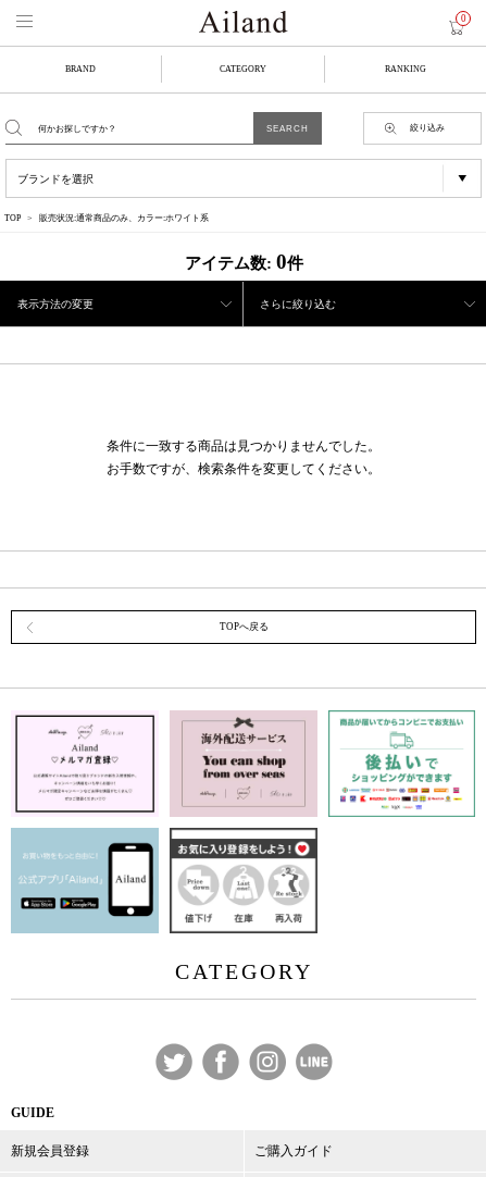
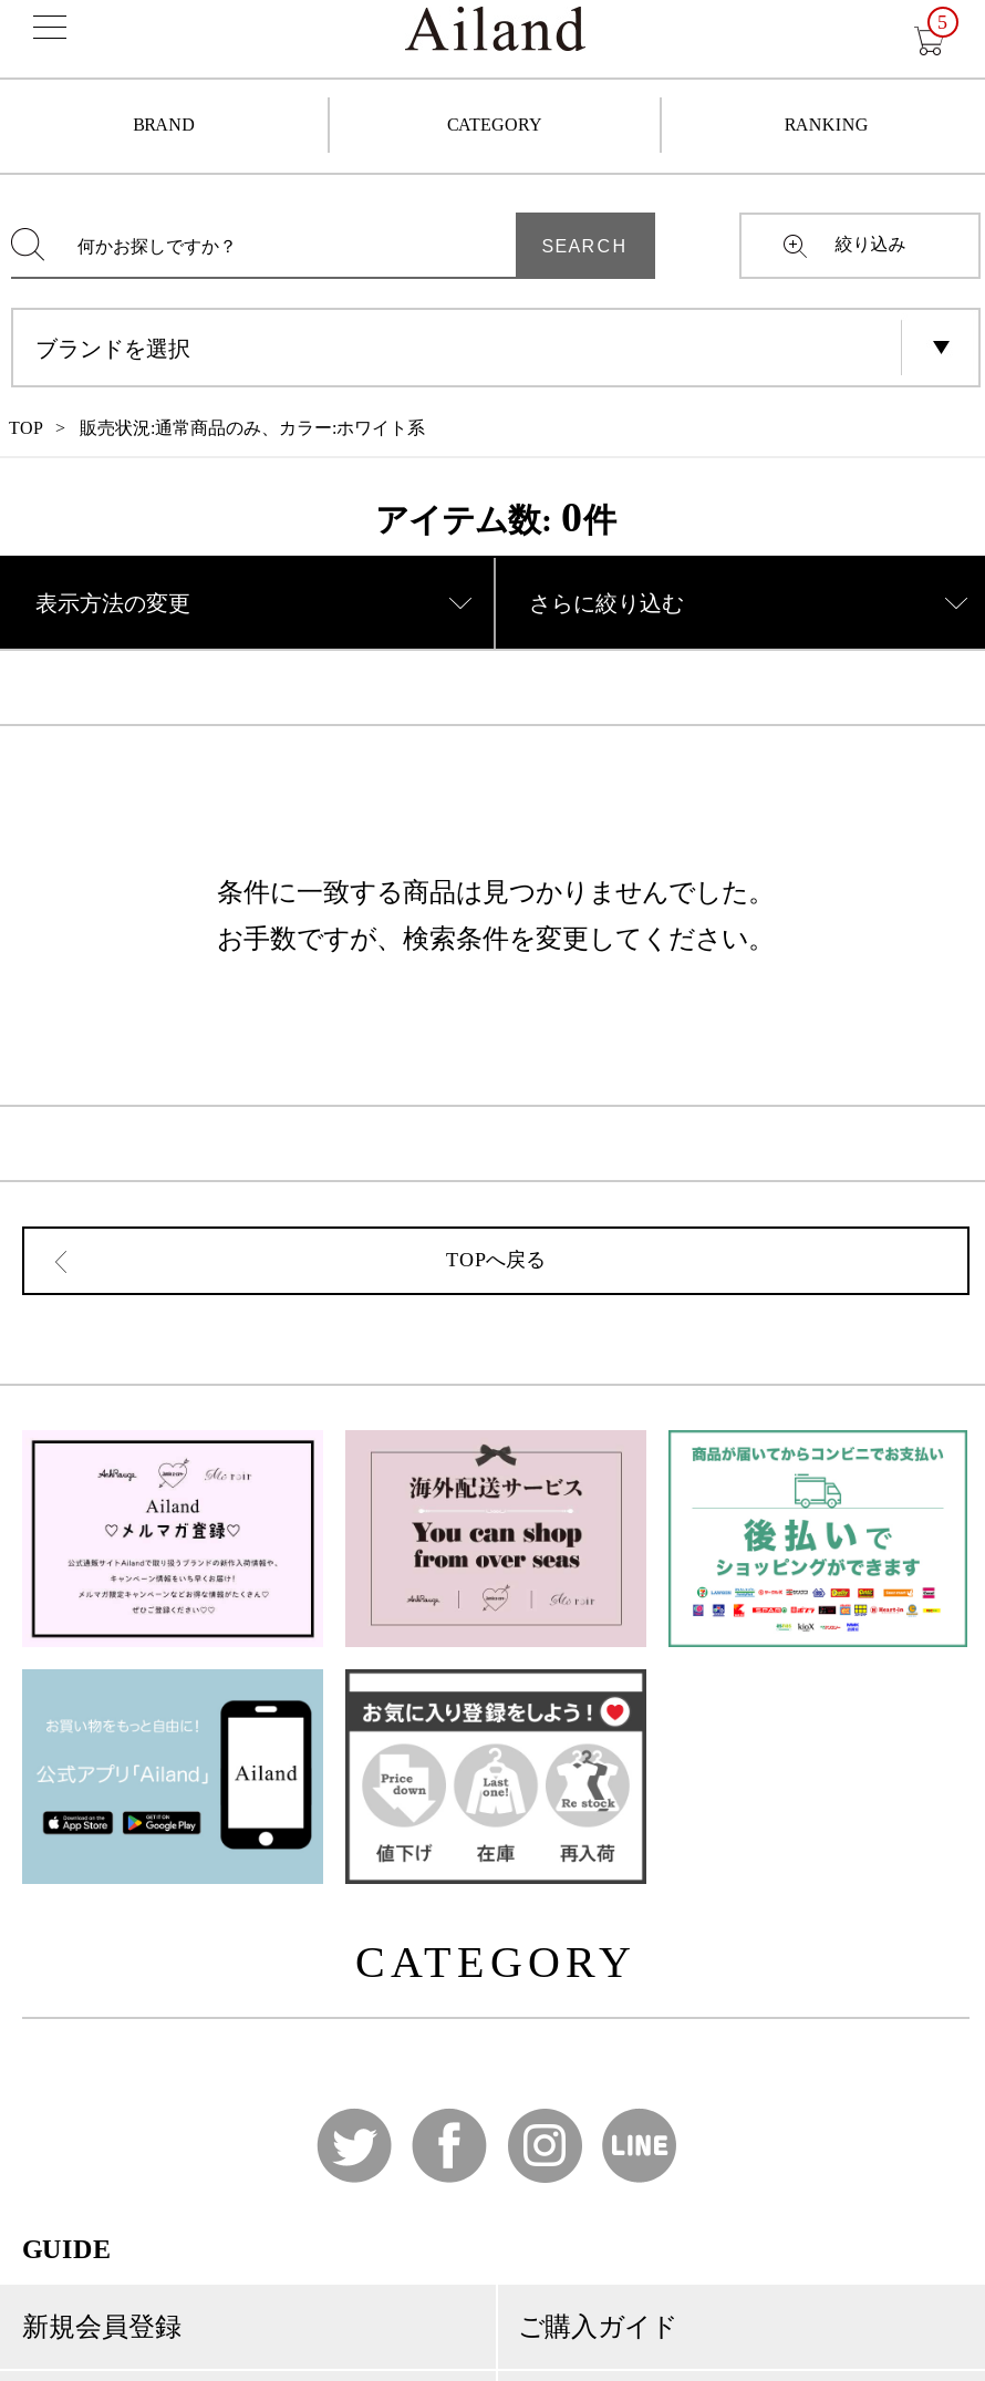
- 0
+ 5
